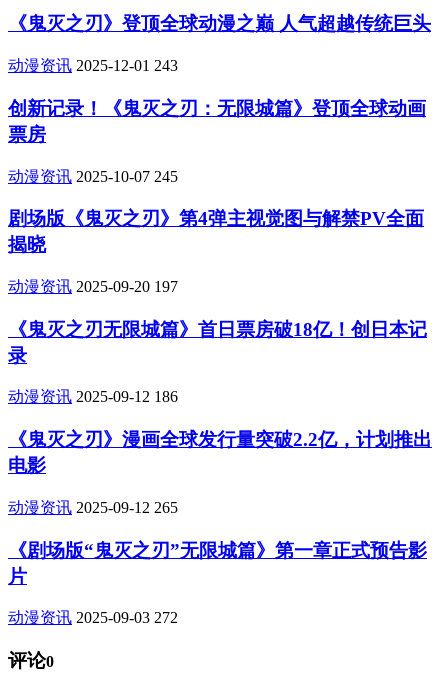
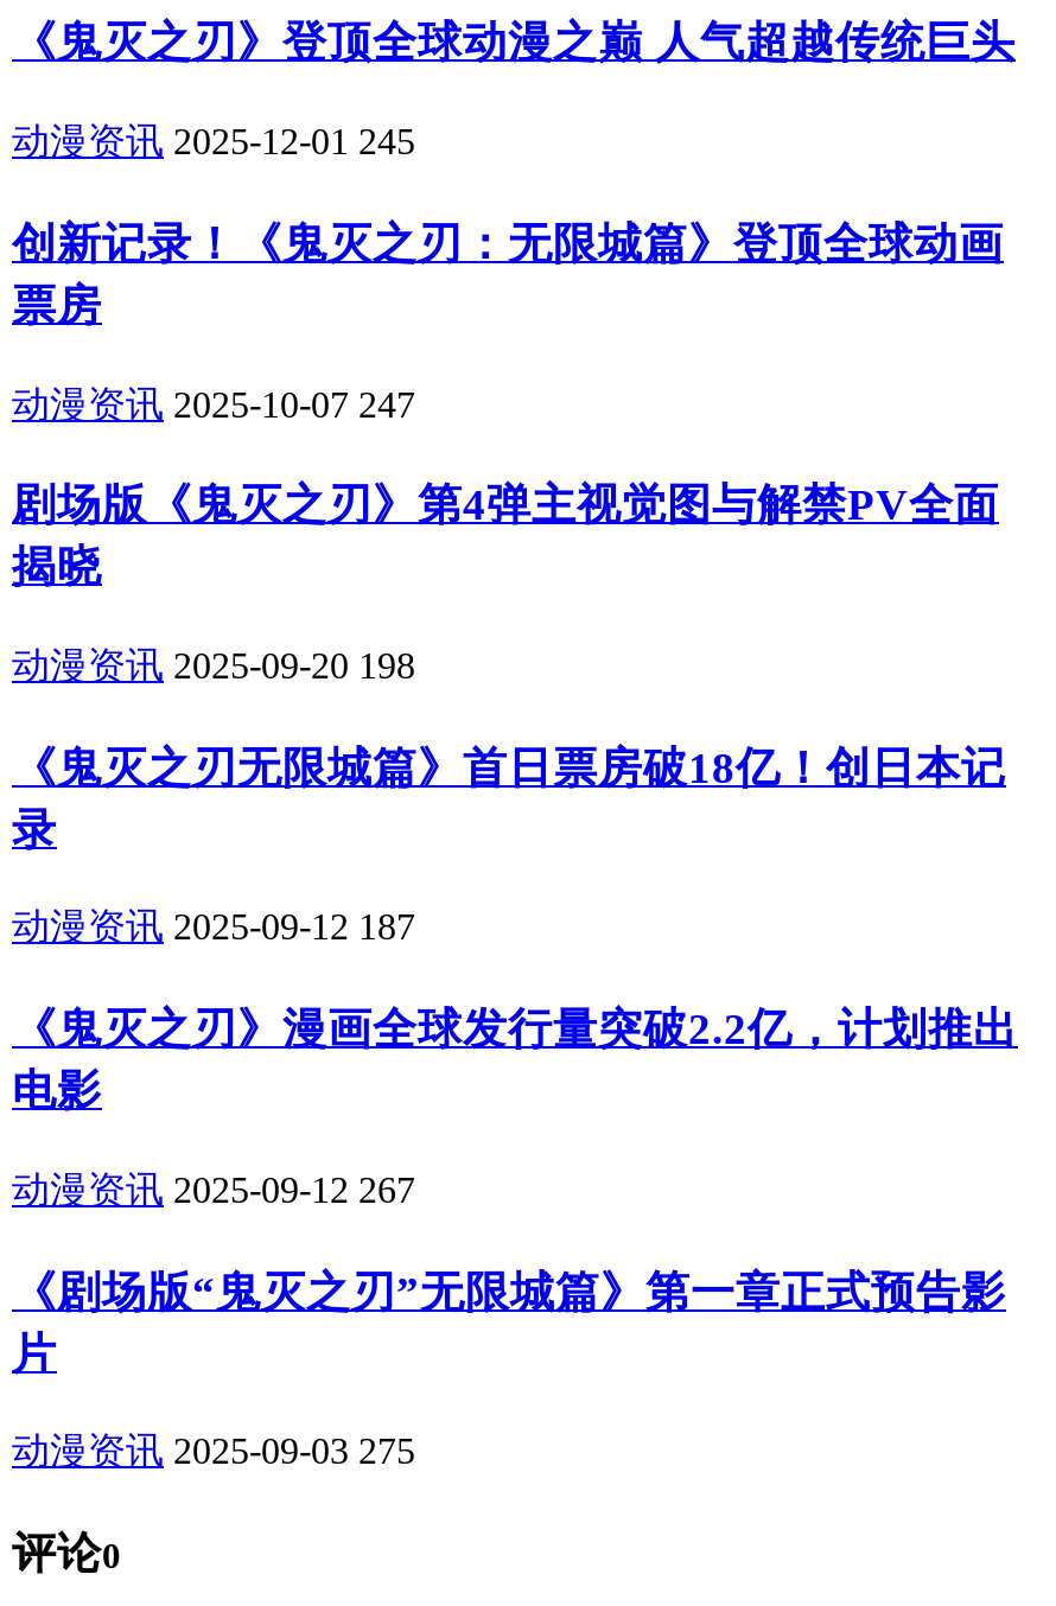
- 动漫资讯 2025-12-01 243
+ 动漫资讯 2025-12-01 245

- 动漫资讯 2025-10-07 245
+ 动漫资讯 2025-10-07 247

- 动漫资讯 2025-09-20 197
+ 动漫资讯 2025-09-20 198

- 动漫资讯 2025-09-12 186
+ 动漫资讯 2025-09-12 187

- 动漫资讯 2025-09-12 265
+ 动漫资讯 2025-09-12 267

- 动漫资讯 2025-09-03 272
+ 动漫资讯 2025-09-03 275
